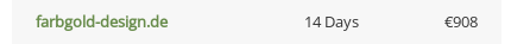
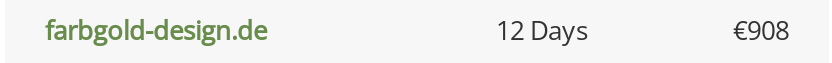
- 14 Days
+ 12 Days
